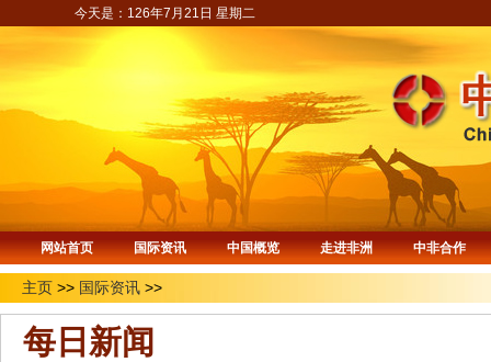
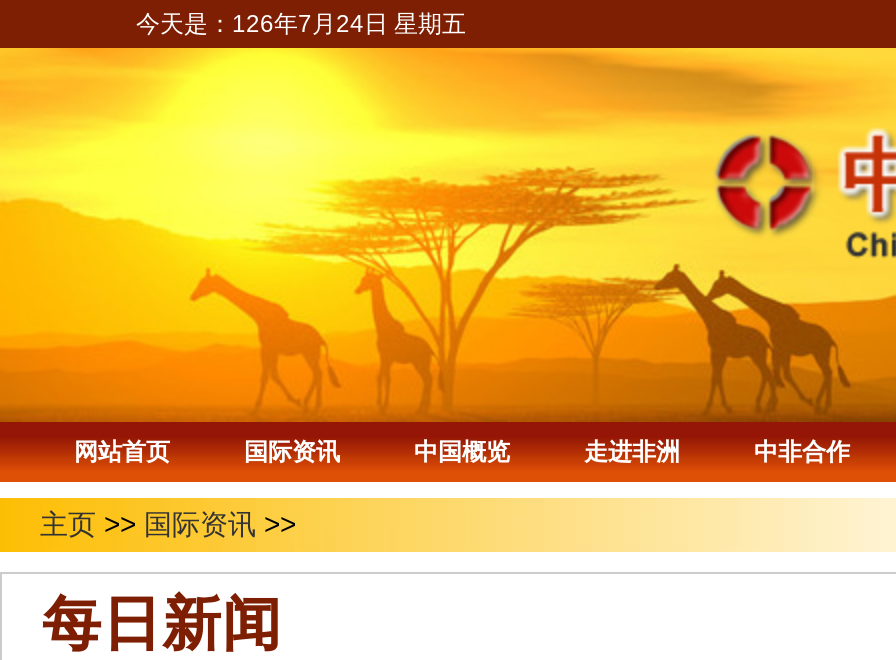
- 今天是：126年7月21日 星期二
+ 今天是：126年7月24日 星期五
